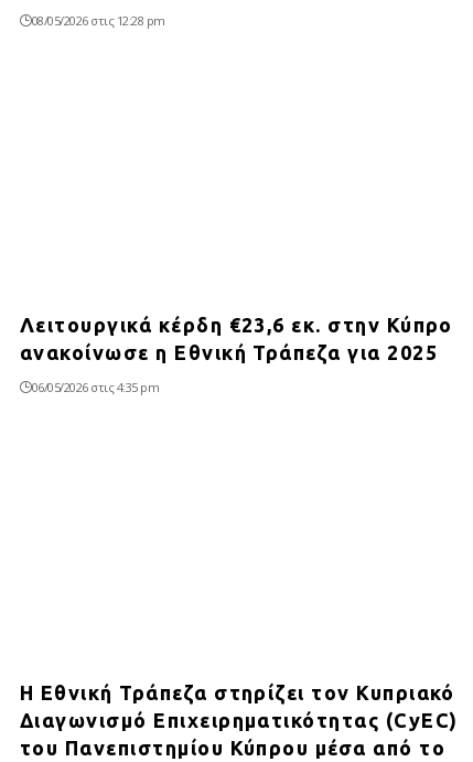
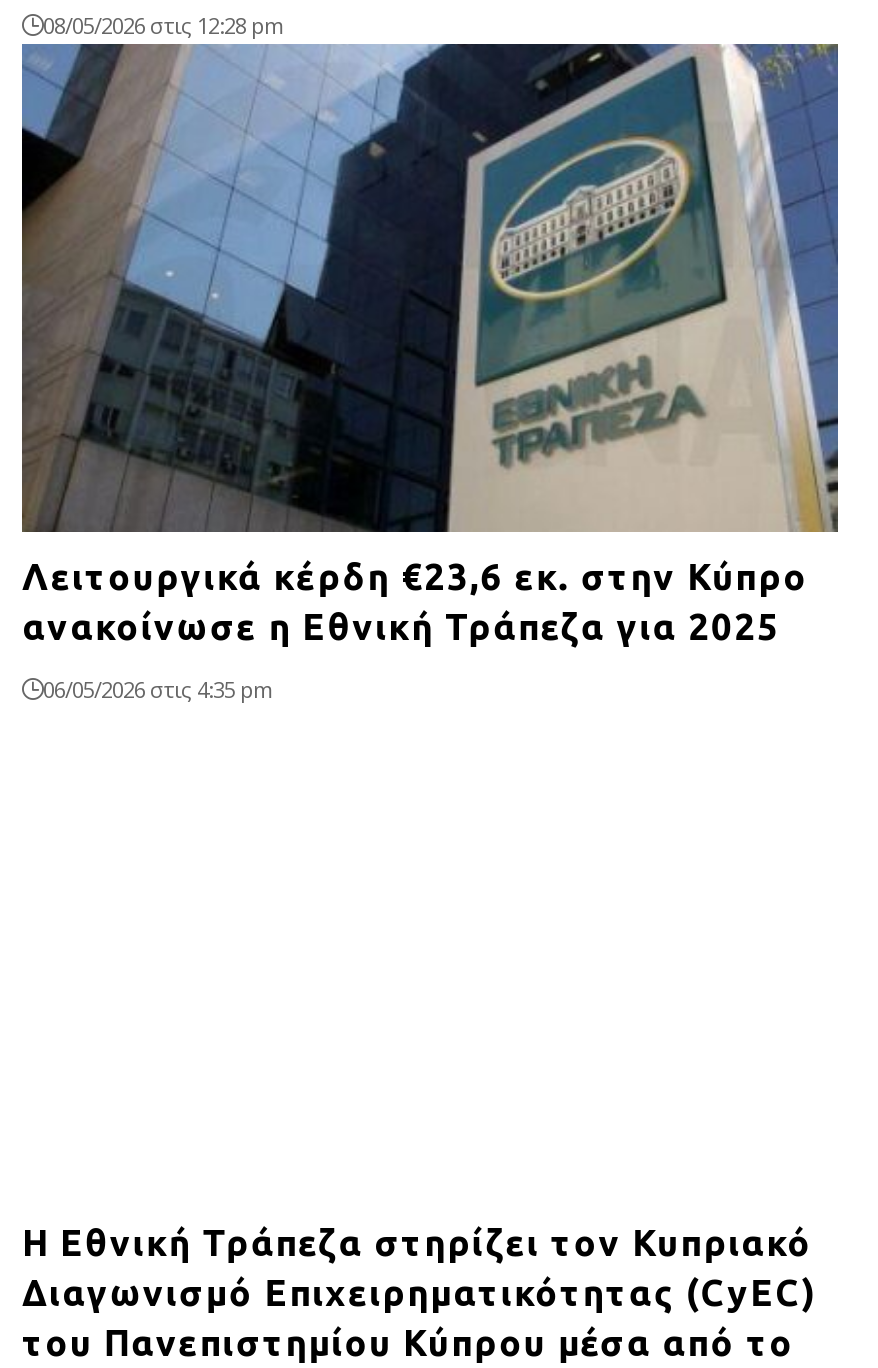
+ [image]
